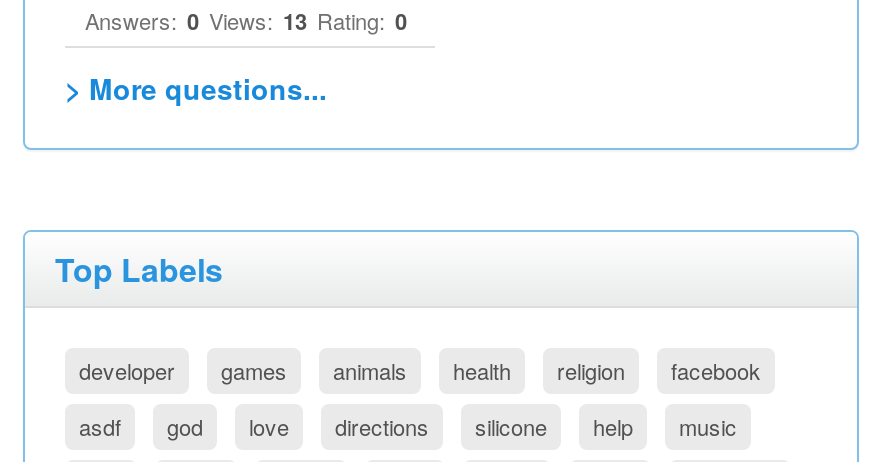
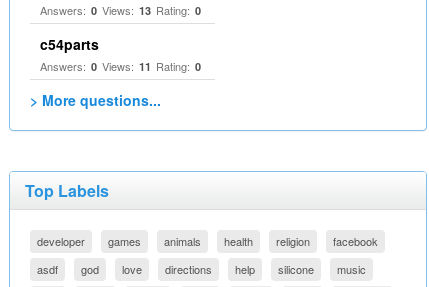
+ c54parts
+ Answers: 0 Views: 11 Rating: 0

moved down: silicone
